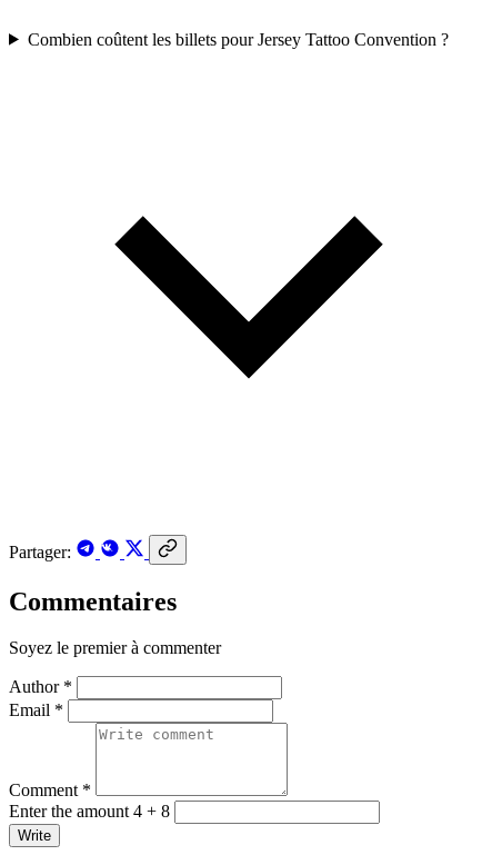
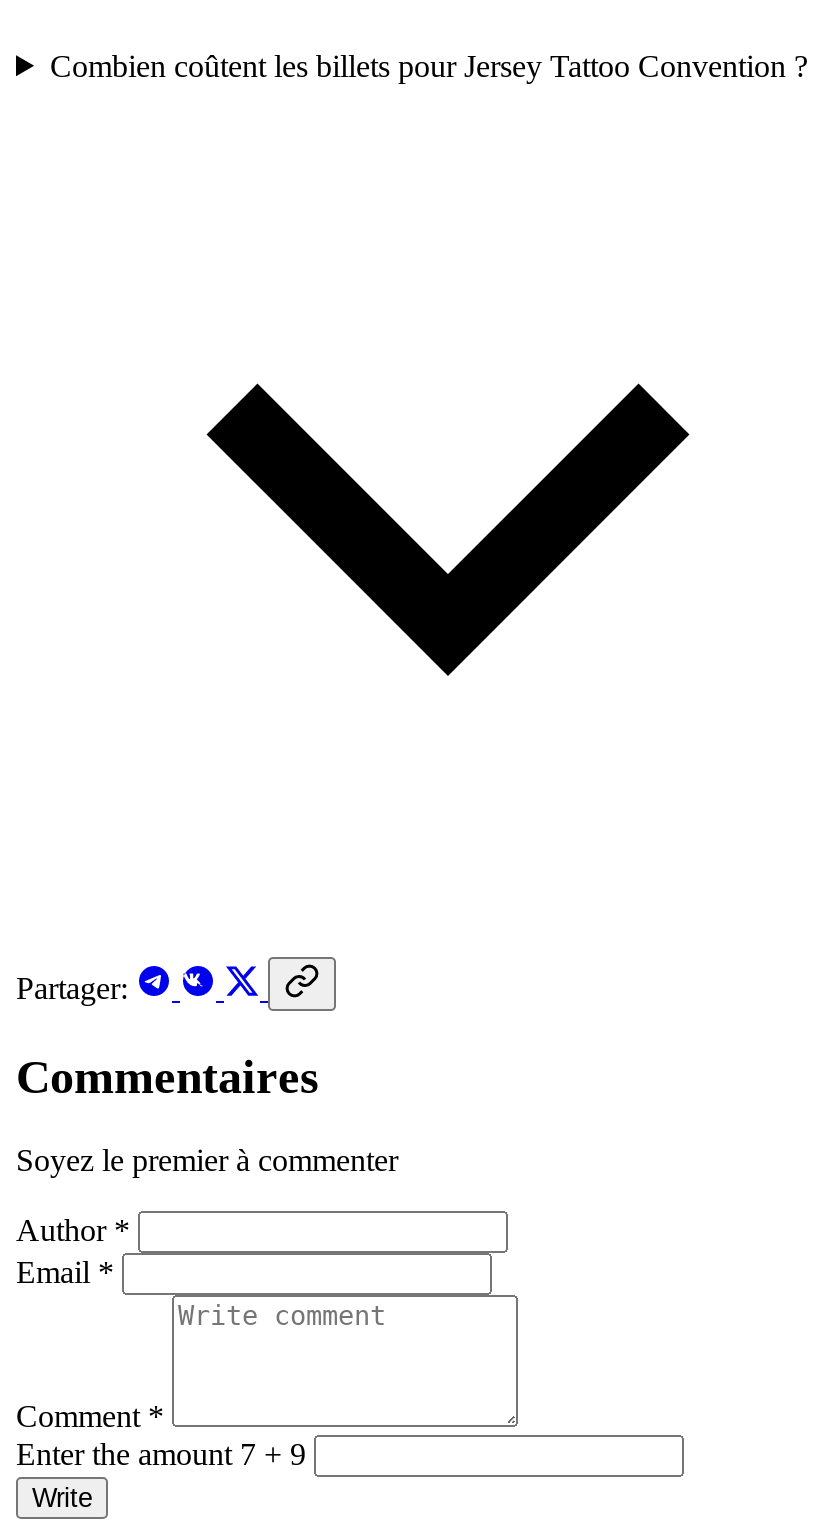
- Enter the amount 4 + 8
+ Enter the amount 7 + 9
